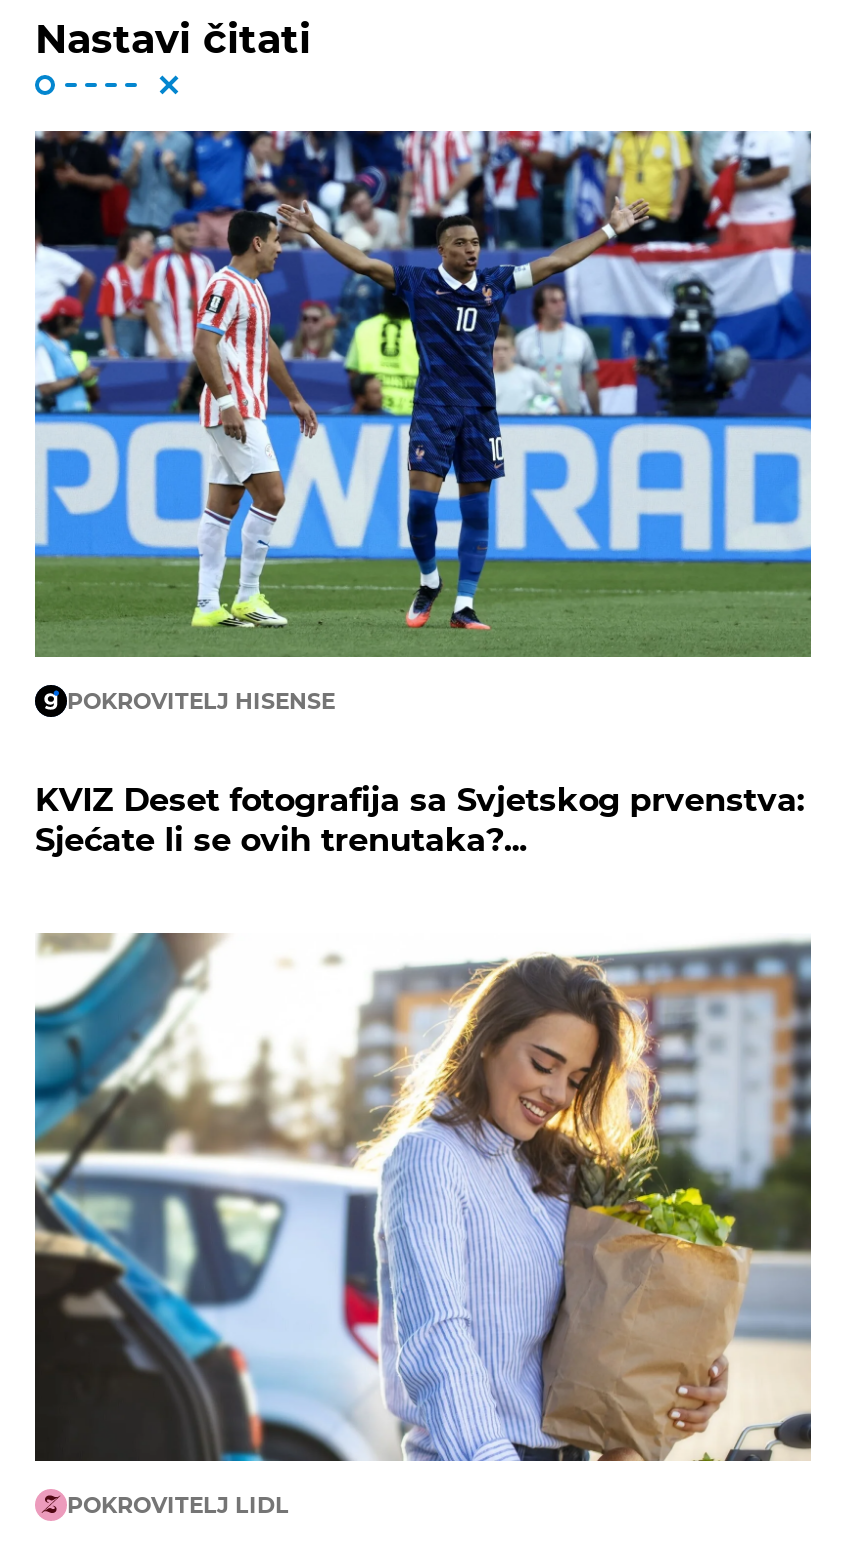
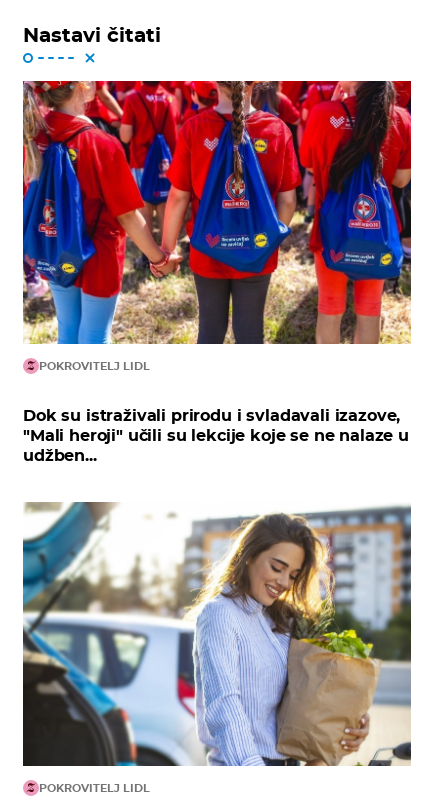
- [image]
- POKROVITELJ HISENSE
+ [image]
+ POKROVITELJ LIDL

- KVIZ Deset fotografija sa Svjetskog prvenstva:
- Sjećate li se ovih trenutaka?...
+ Dok su istraživali prirodu i svladavali izazove,
+ "Mali heroji" učili su lekcije koje se ne nalaze u
+ udžben...
